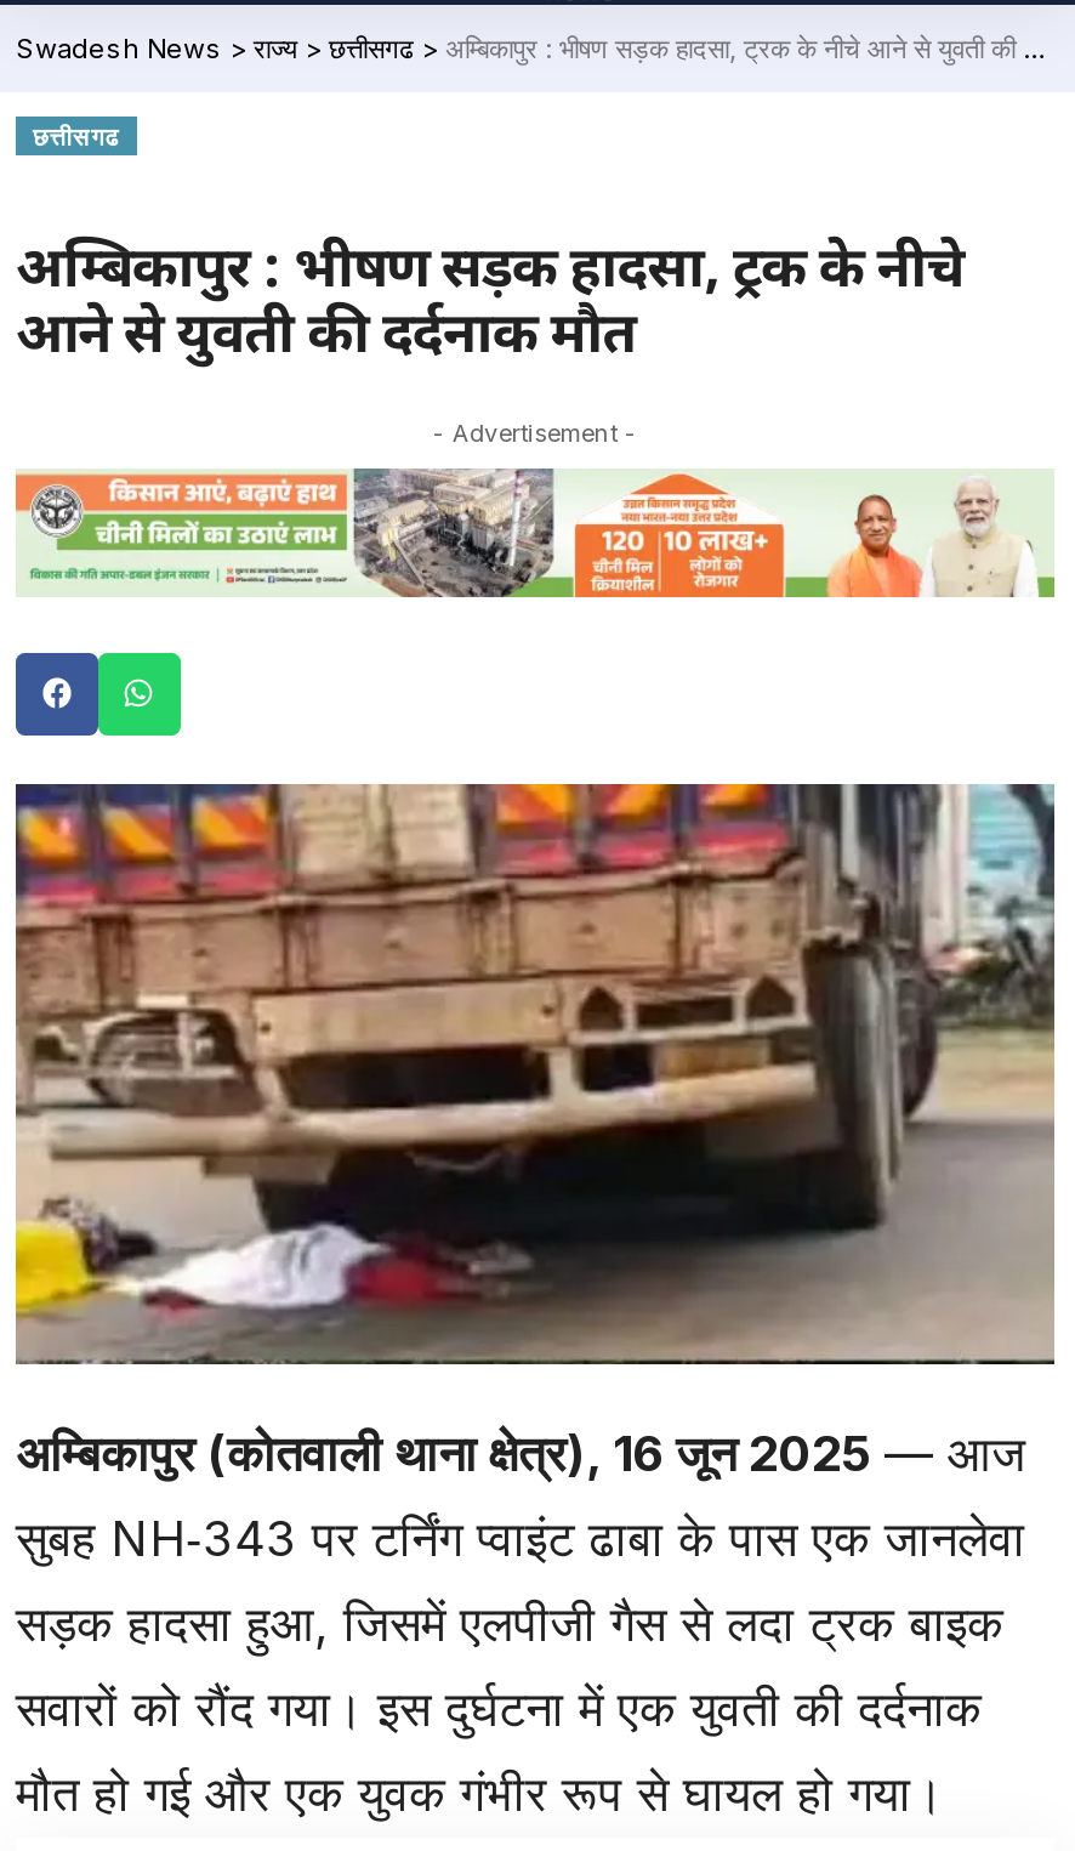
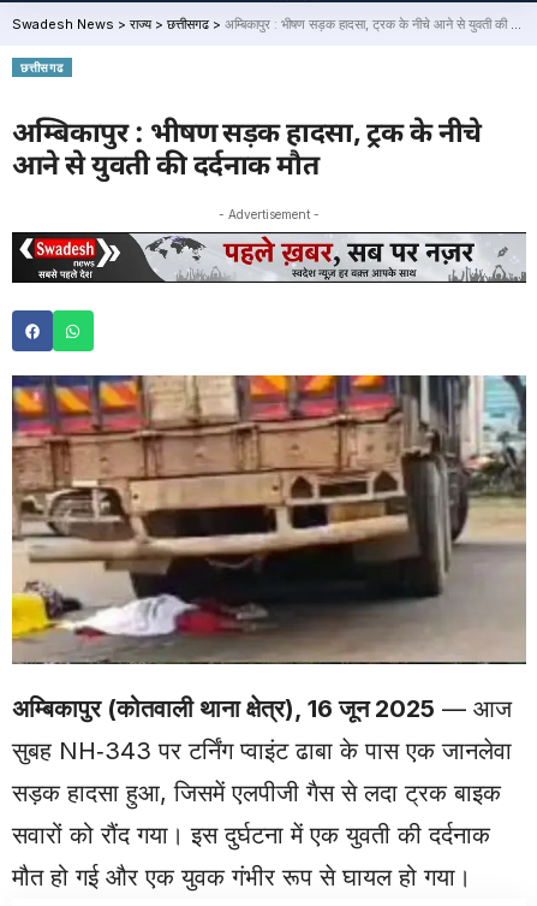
- [image]
+ [image]
